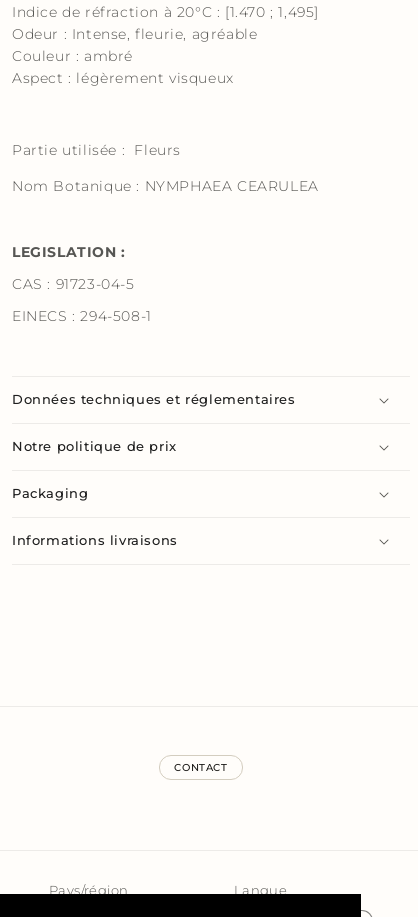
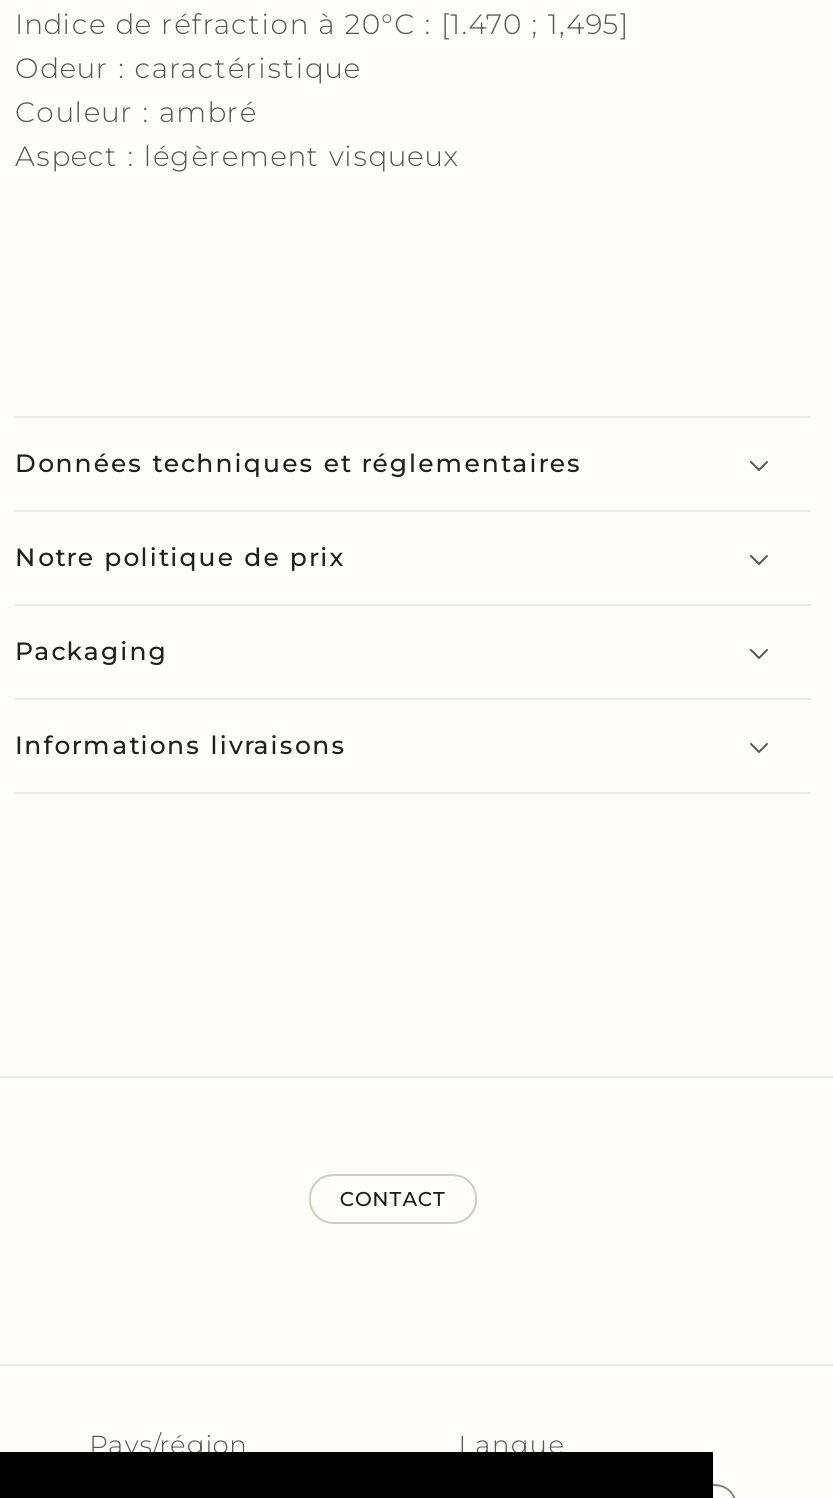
- Odeur : Intense, fleurie, agréable
+ Odeur : caractéristique

- Partie utilisée : Fleurs
- Nom Botanique : NYMPHAEA CEARULEA

- LEGISLATION :
- CAS : 91723-04-5
- EINECS : 294-508-1
